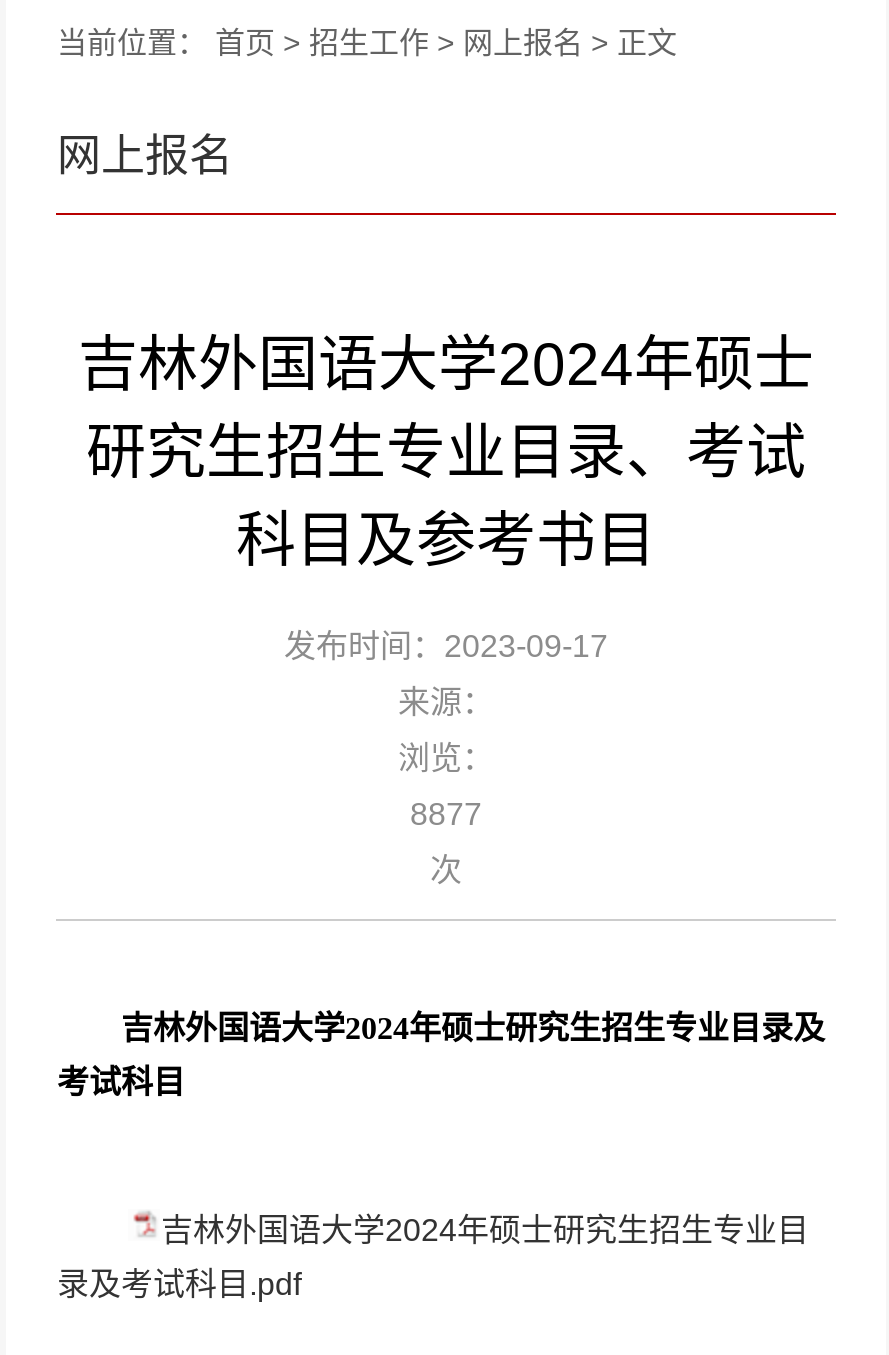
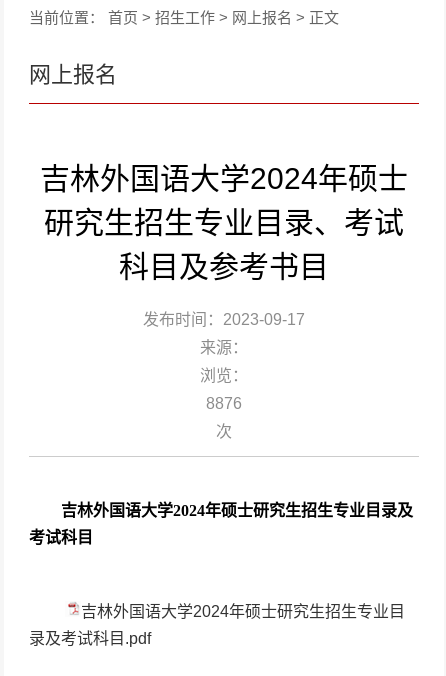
- 8877
+ 8876
